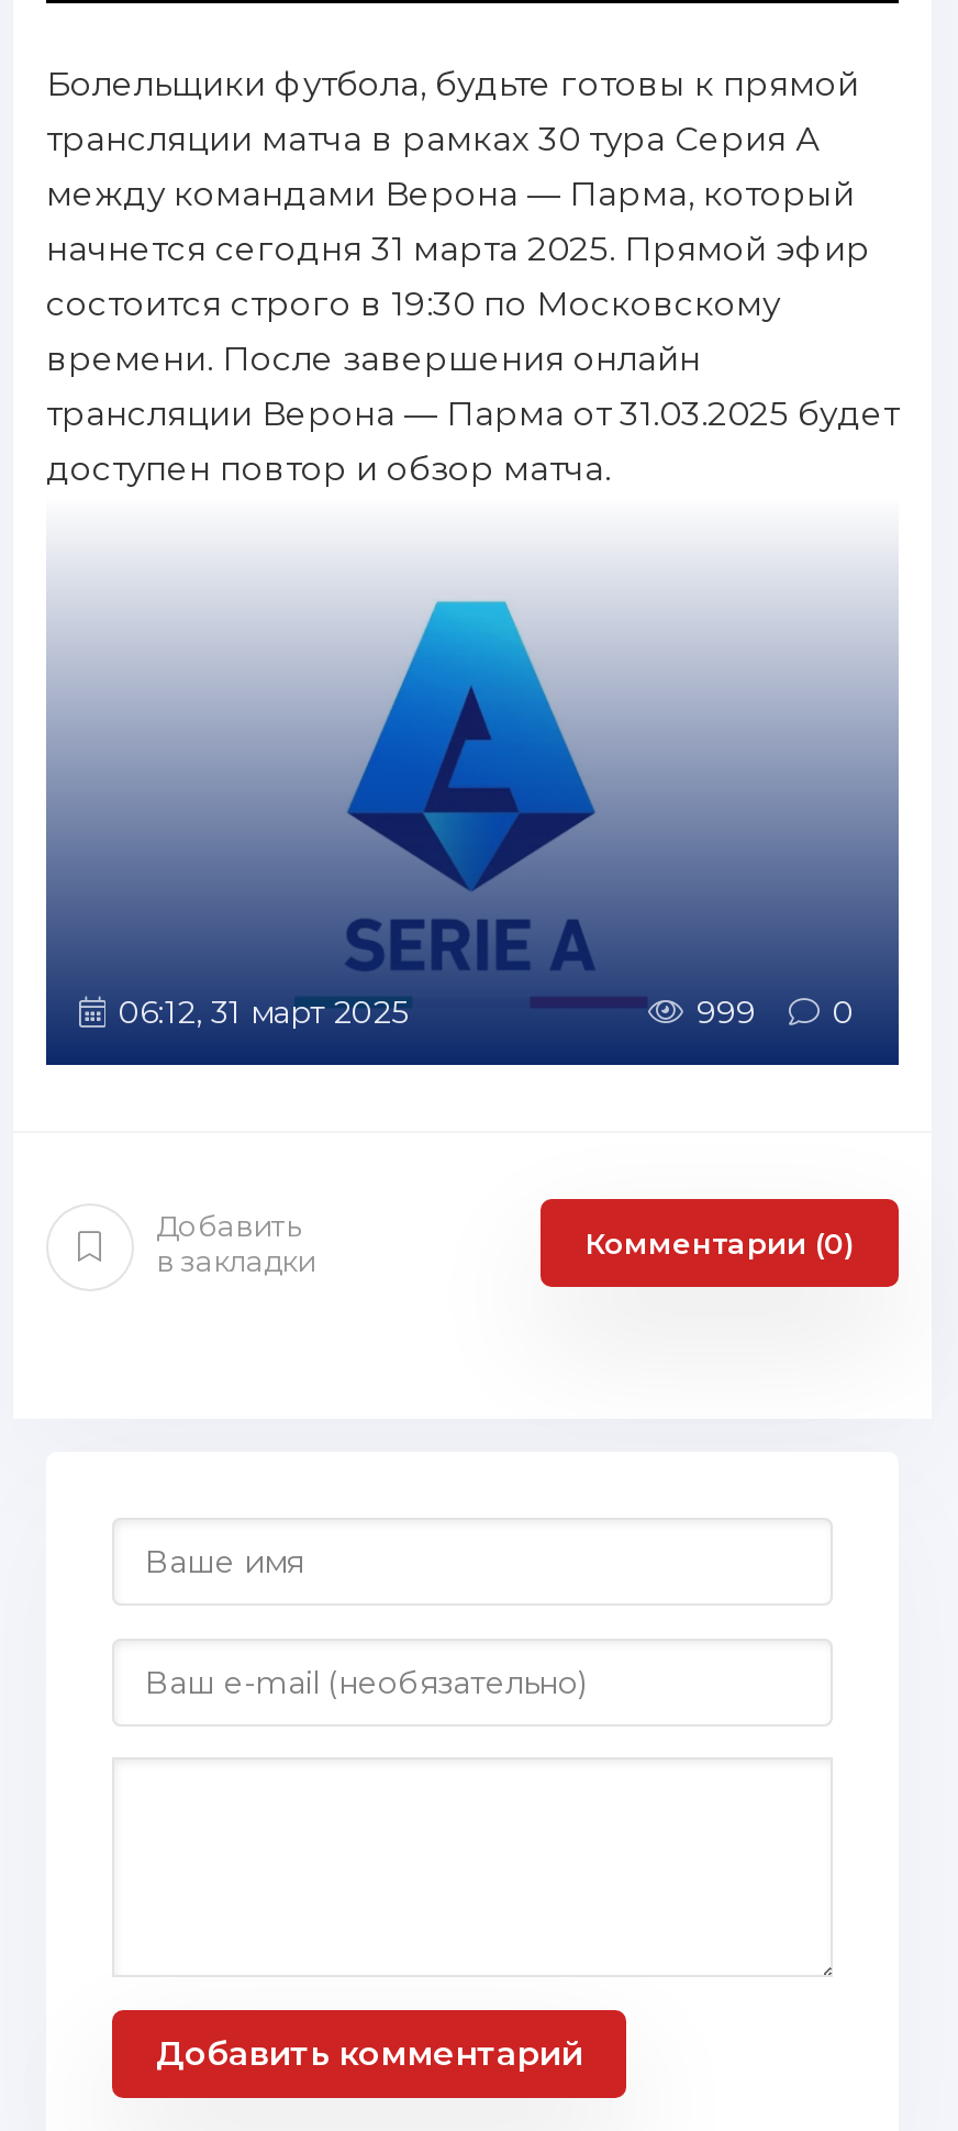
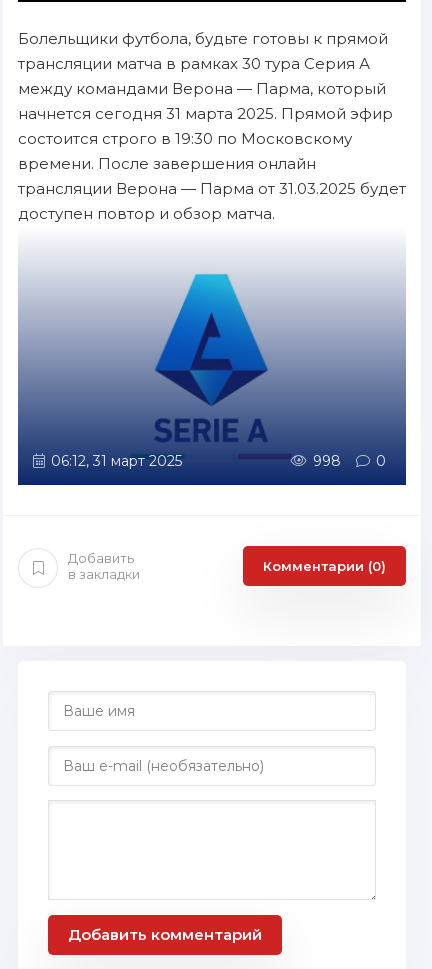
- 999 0
+ 998 0
